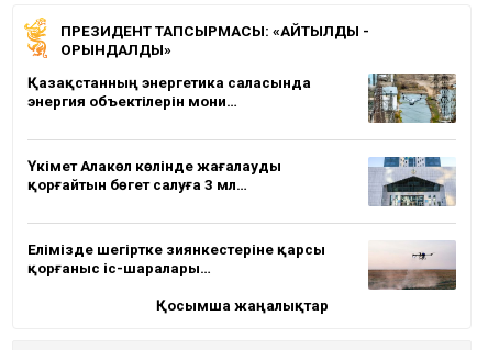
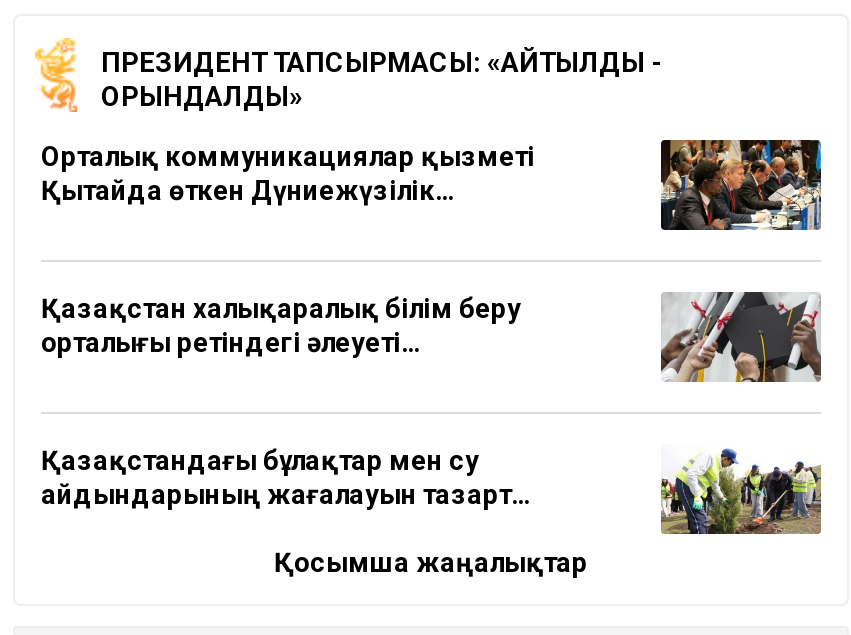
- Қазақстанның энергетика саласында
- энергия объектілерін мони…
+ Орталық коммуникациялар қызметі
+ Қытайда өткен Дүниежүзілік…

- [image]
+ [image]

- Үкімет Алакөл көлінде жағалауды
- қорғайтын бөгет салуға 3 мл…
+ Қазақстан халықаралық білім беру
+ орталығы ретіндегі әлеуеті…

- [image]
+ [image]

- Елімізде шегіртке зиянкестеріне қарсы
- қорғаныс іс-шаралары…
+ Қазақстандағы бұлақтар мен су
+ айдындарының жағалауын тазарт…

- [image]
+ [image]
